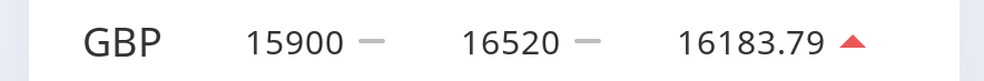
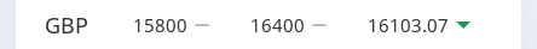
- GBP 15900
+ GBP 15800

- 16520
+ 16400

- 16183.79
+ 16103.07
